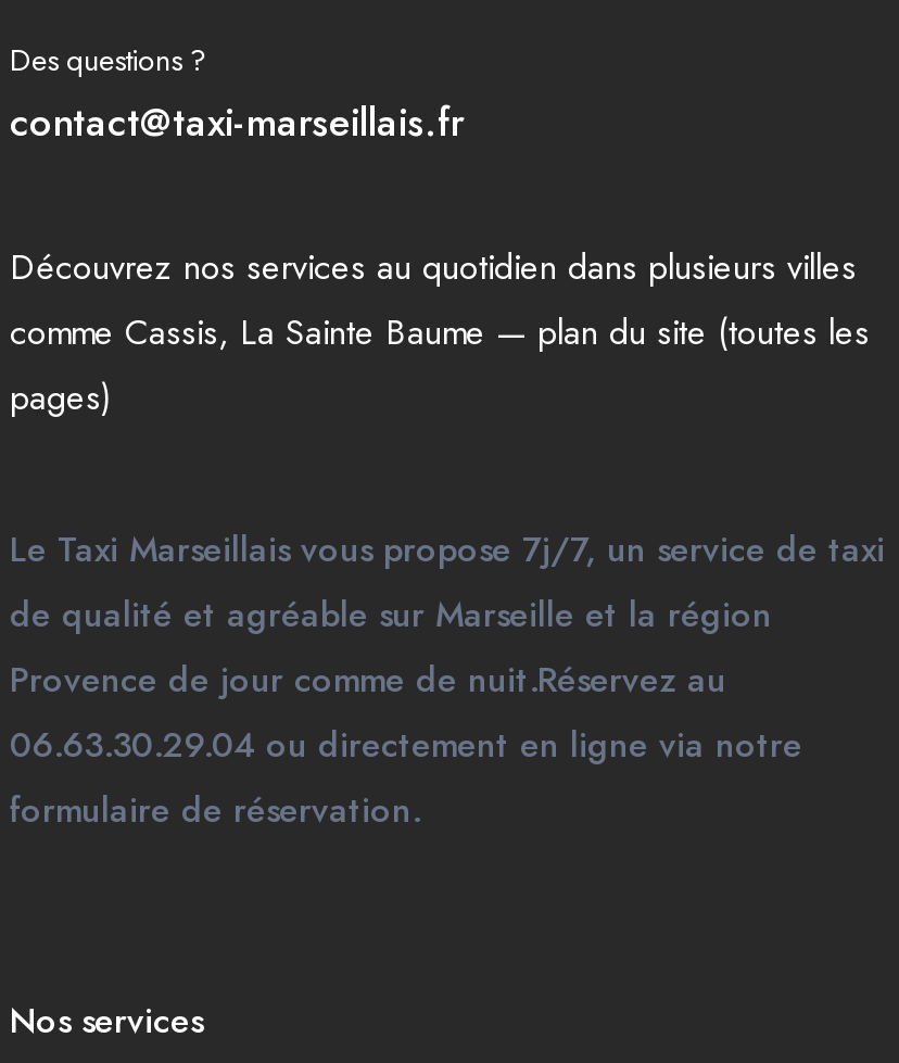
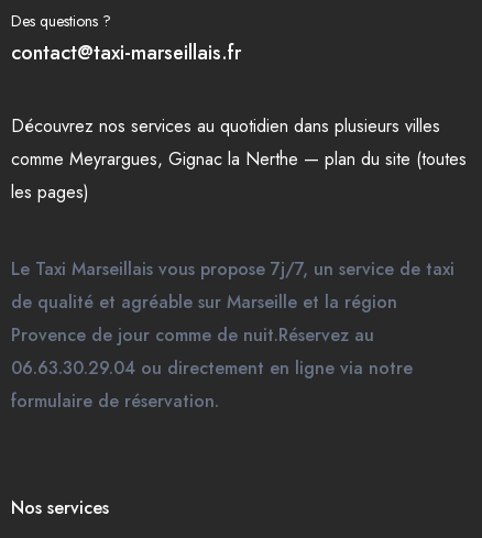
- comme Cassis, La Sainte Baume — plan du site (toutes les
- pages)
+ comme Meyrargues, Gignac la Nerthe — plan du site (toutes
+ les pages)
